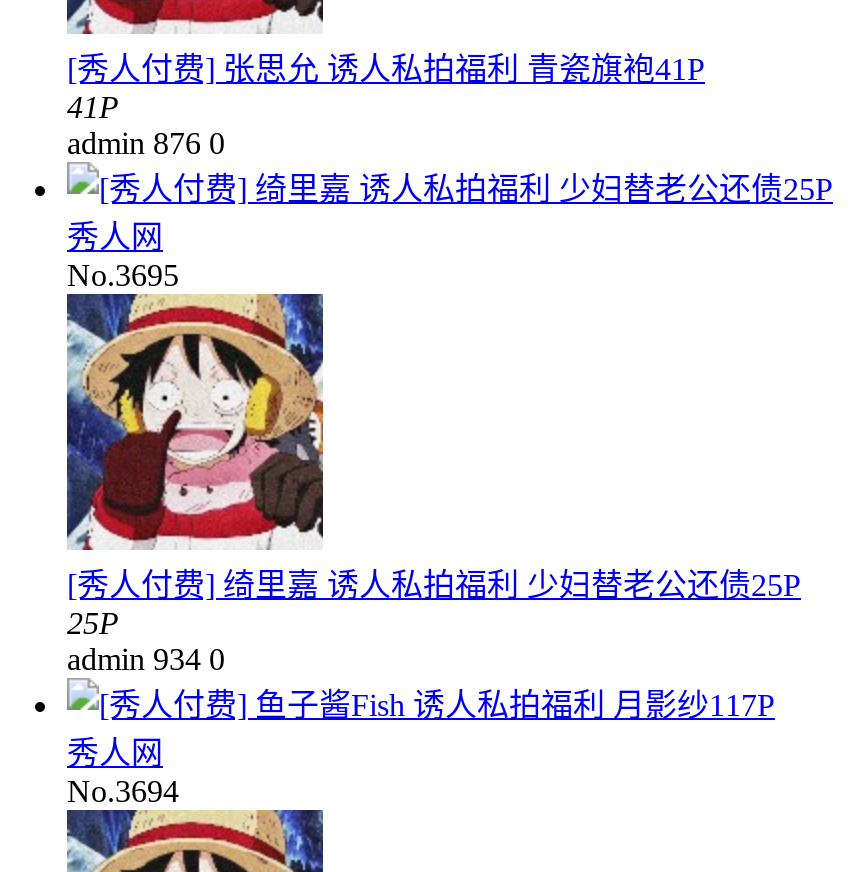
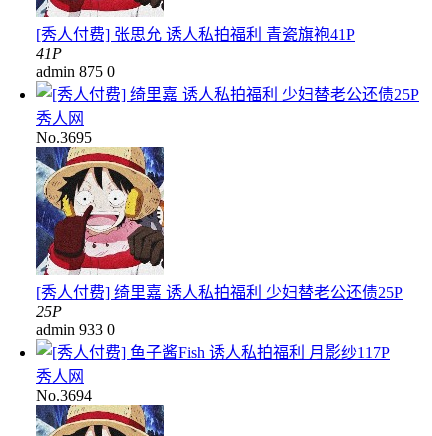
- admin 876 0
+ admin 875 0

- admin 934 0
+ admin 933 0
